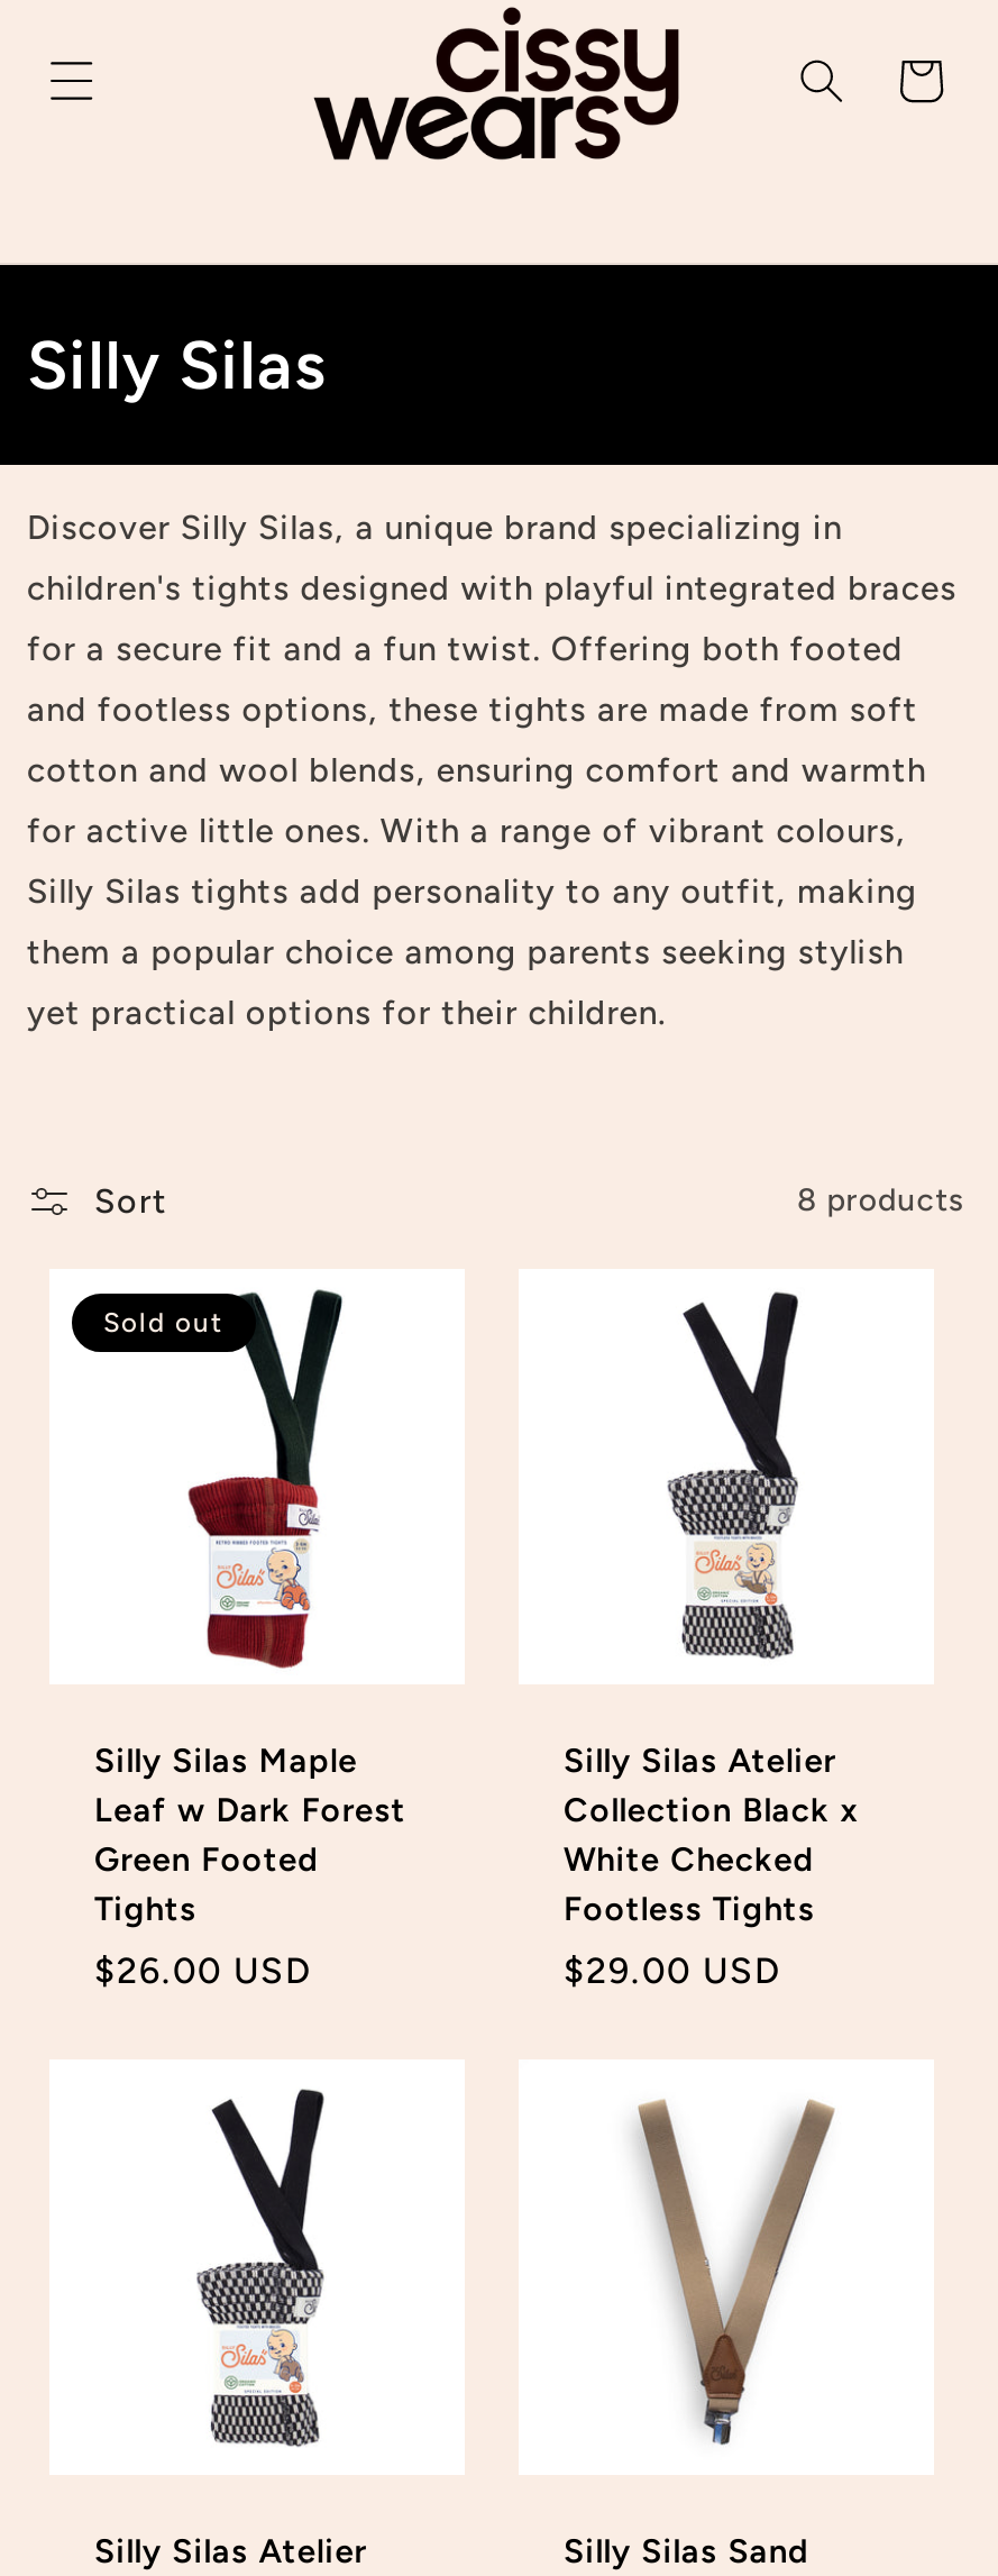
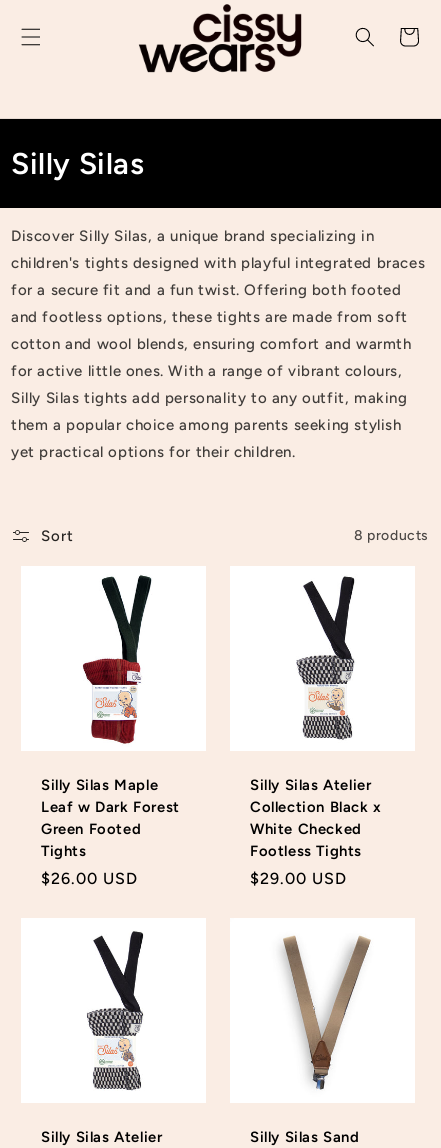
- Sold out
